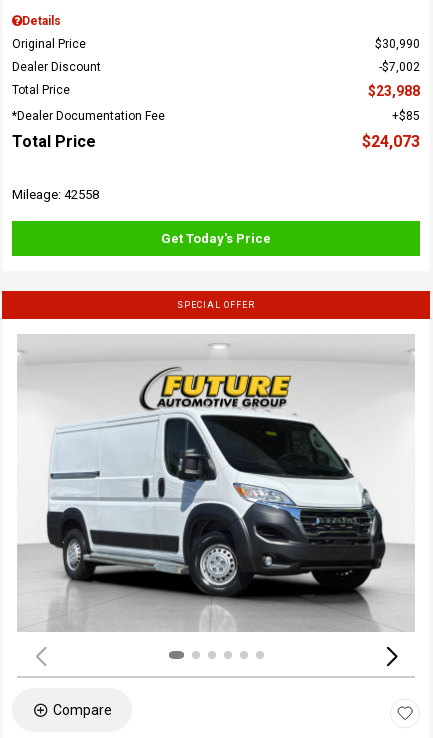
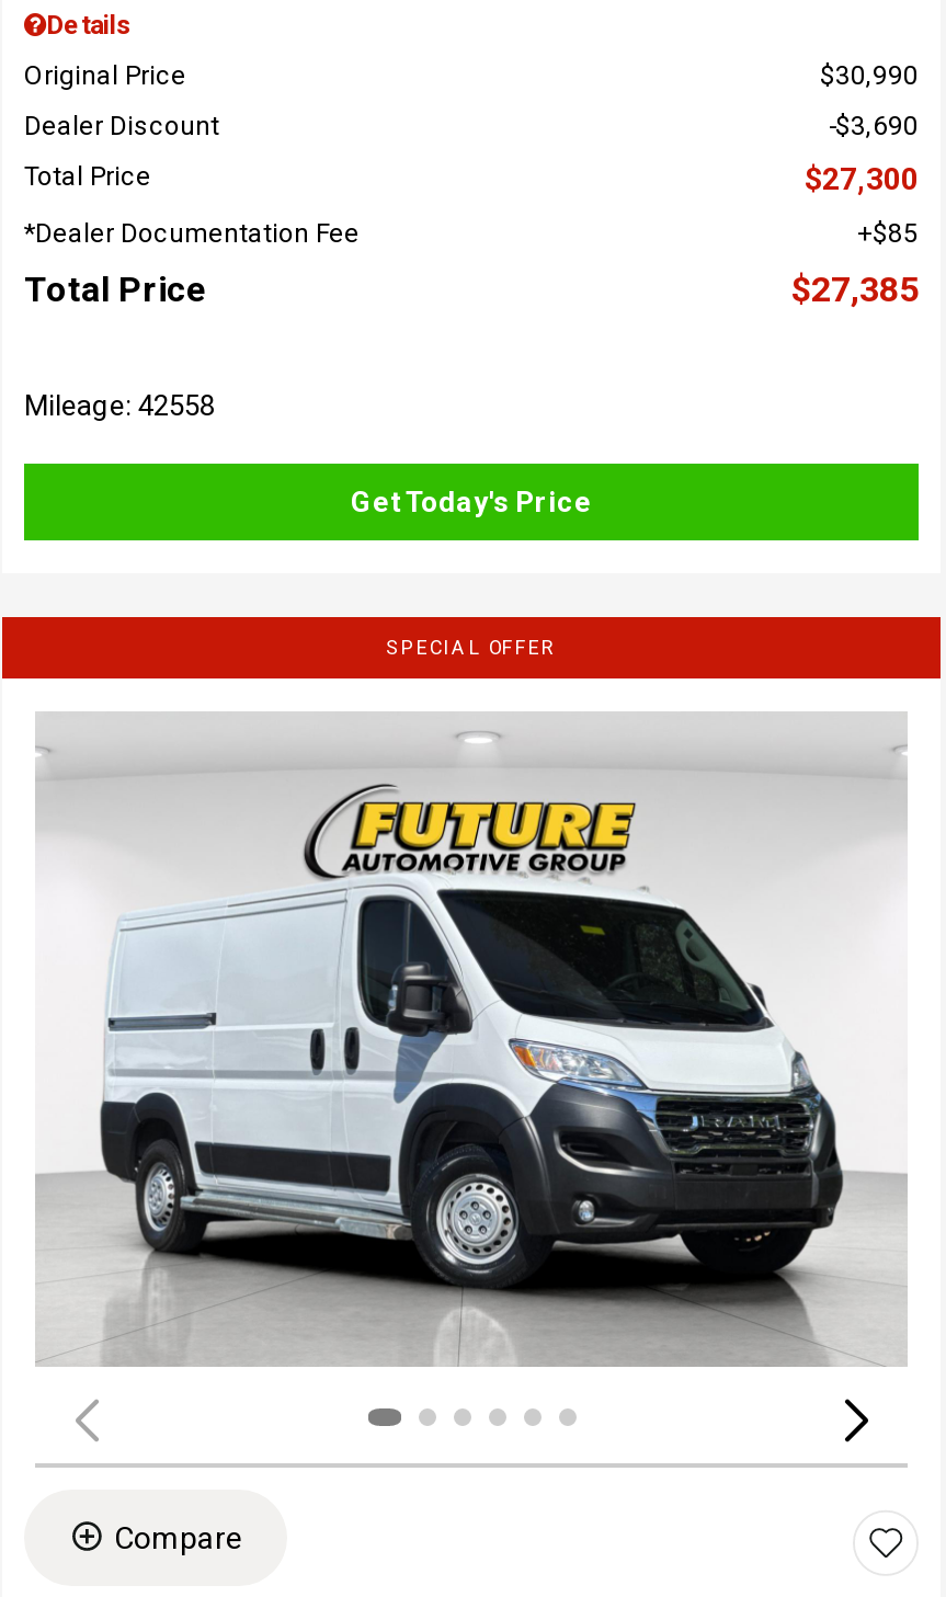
- $7,002
+ $3,690

- $23,988
+ $27,300

- $24,073
+ $27,385
